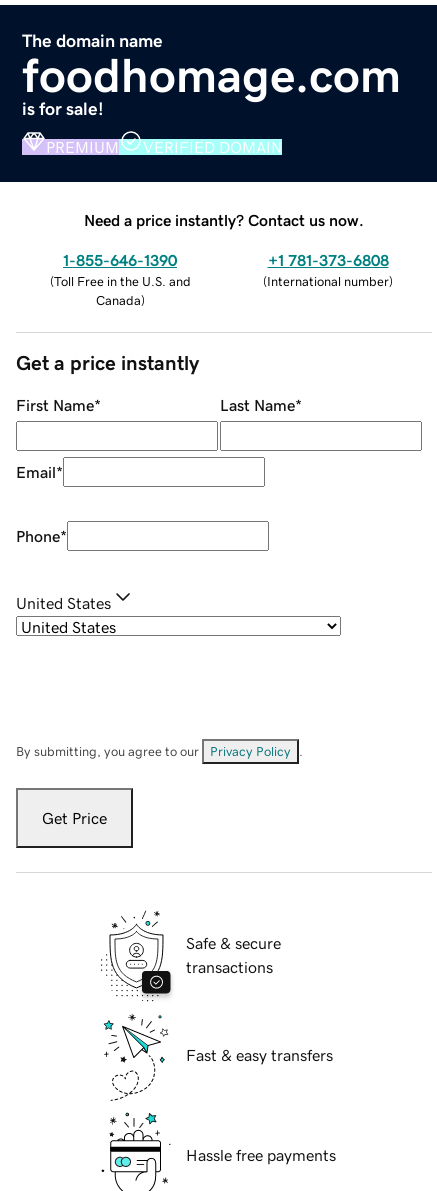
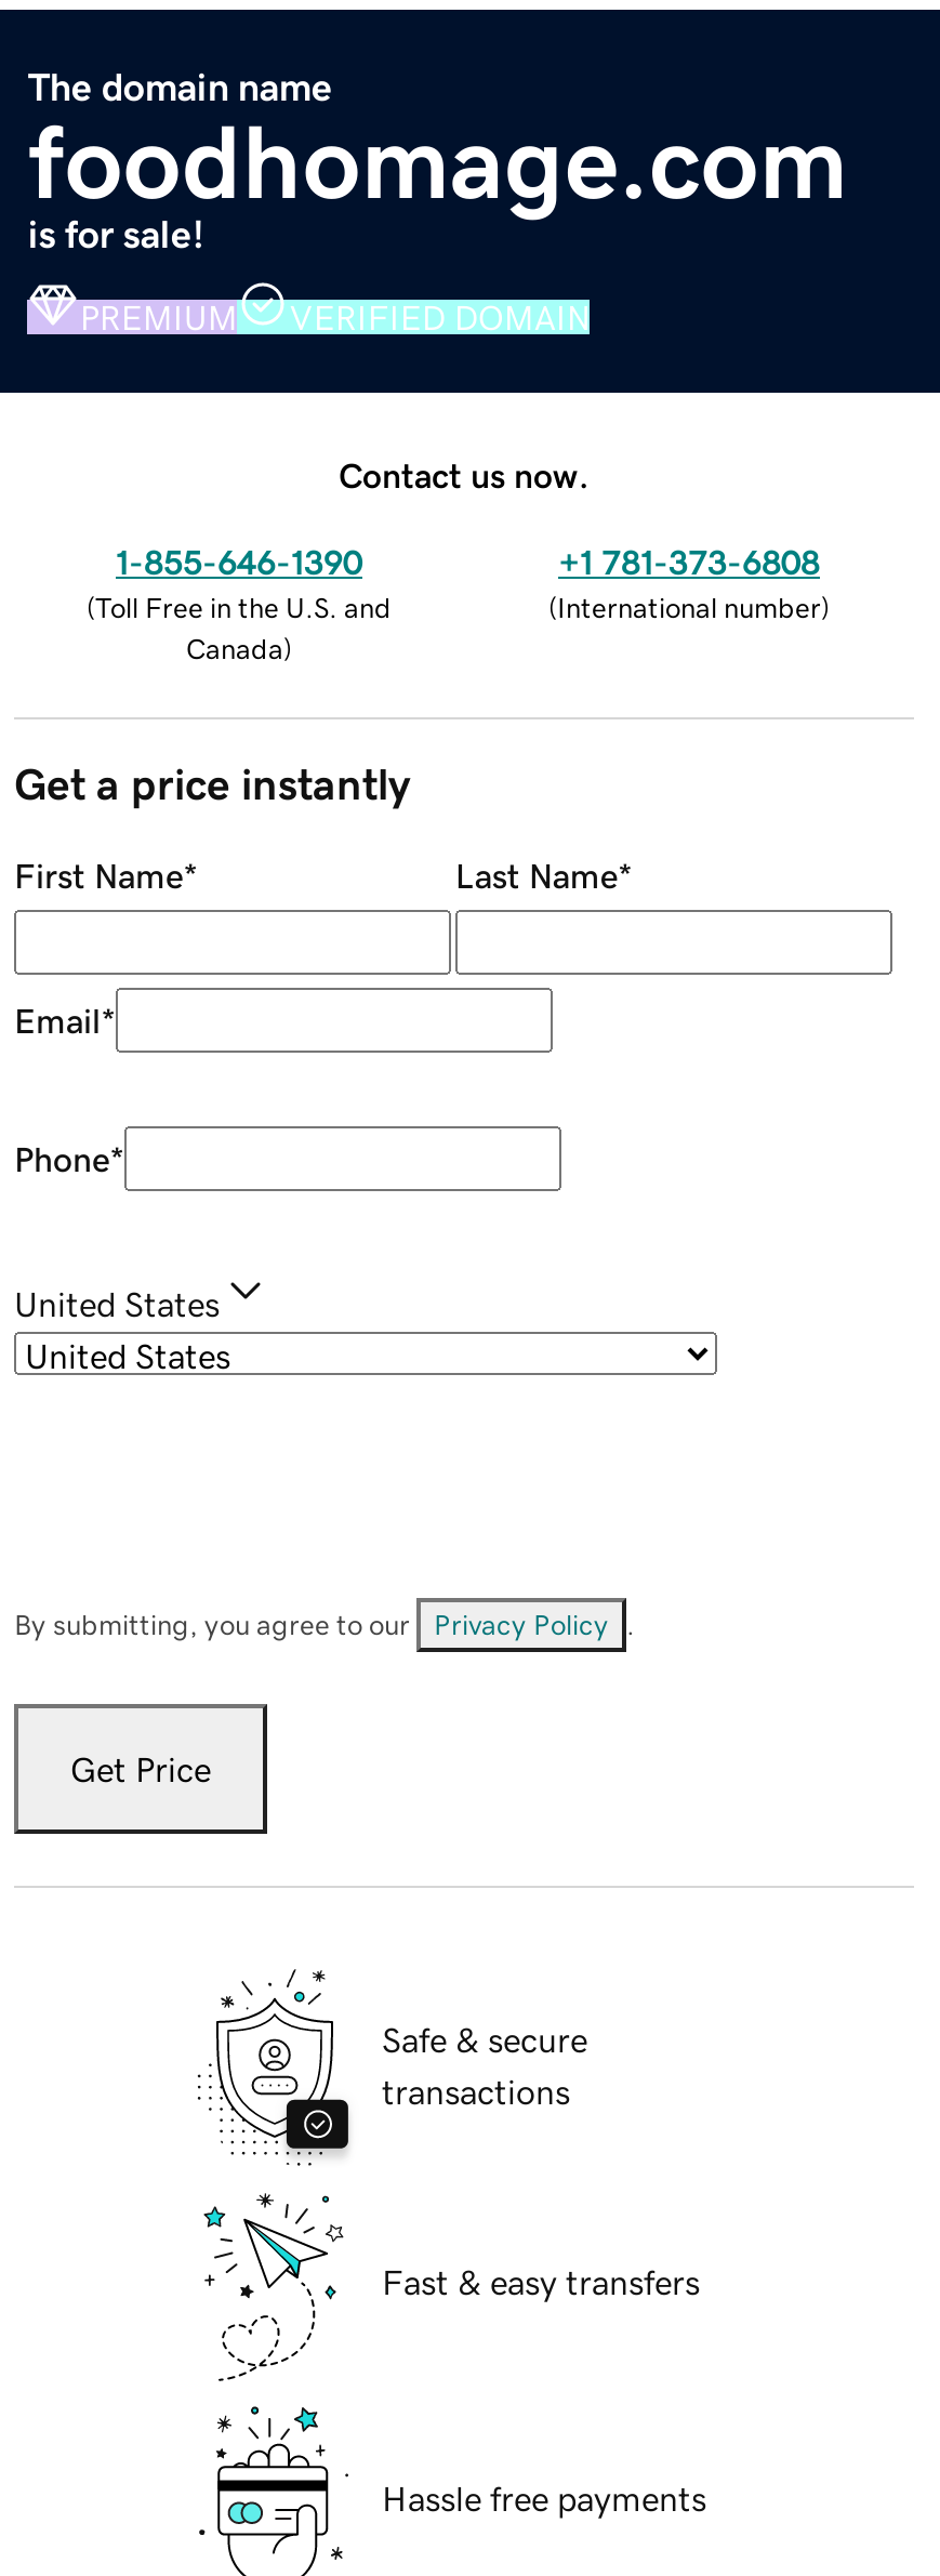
- Need a price instantly? Contact us now.
+ Contact us now.
